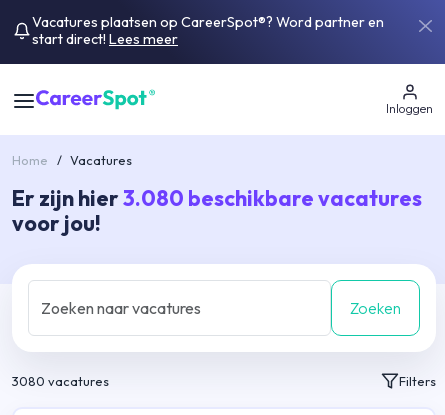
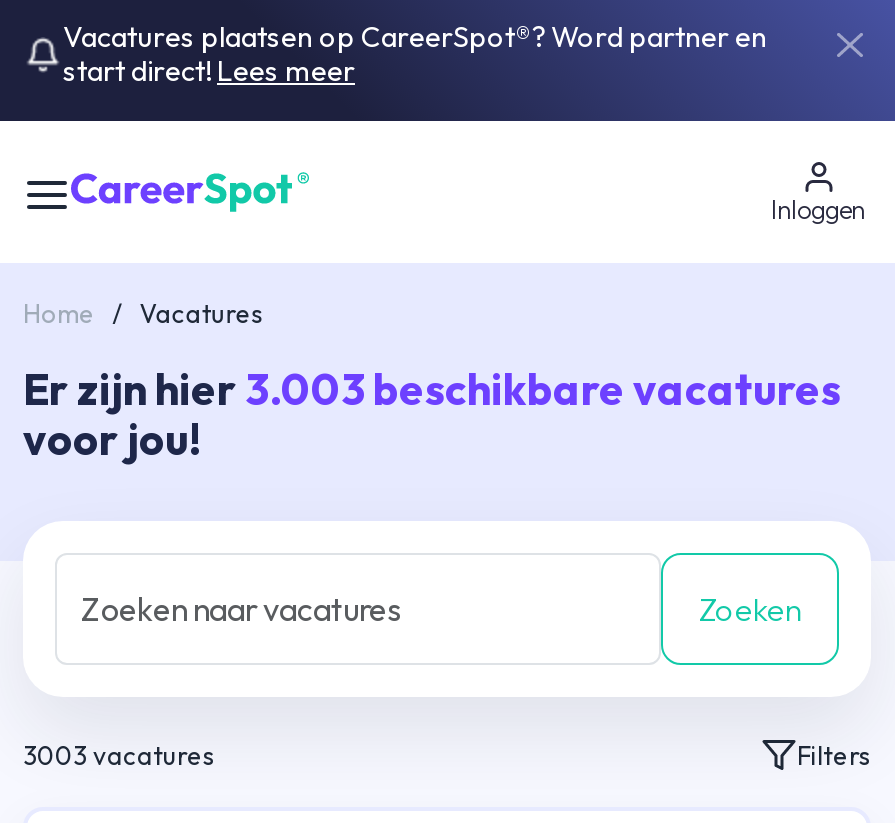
- Er zijn hier 3.080 beschikbare vacatures
+ Er zijn hier 3.003 beschikbare vacatures

- 3080 vacatures
+ 3003 vacatures
